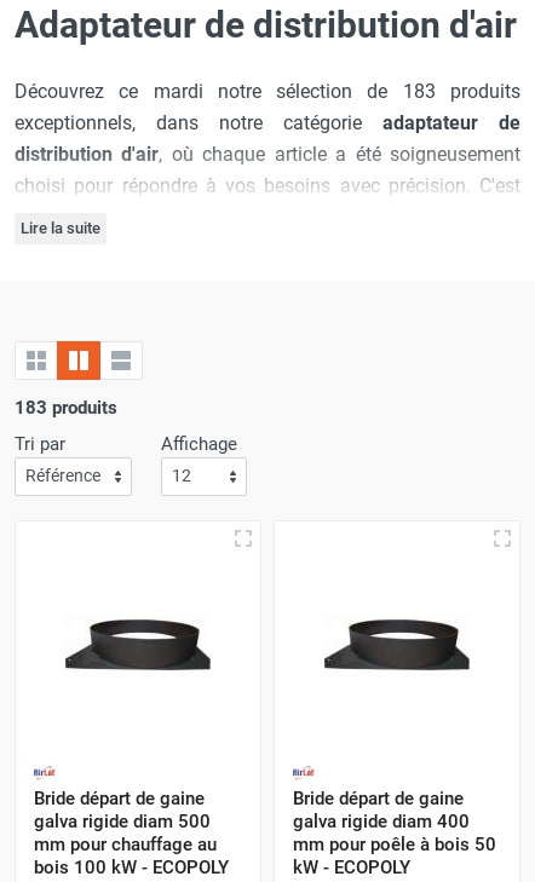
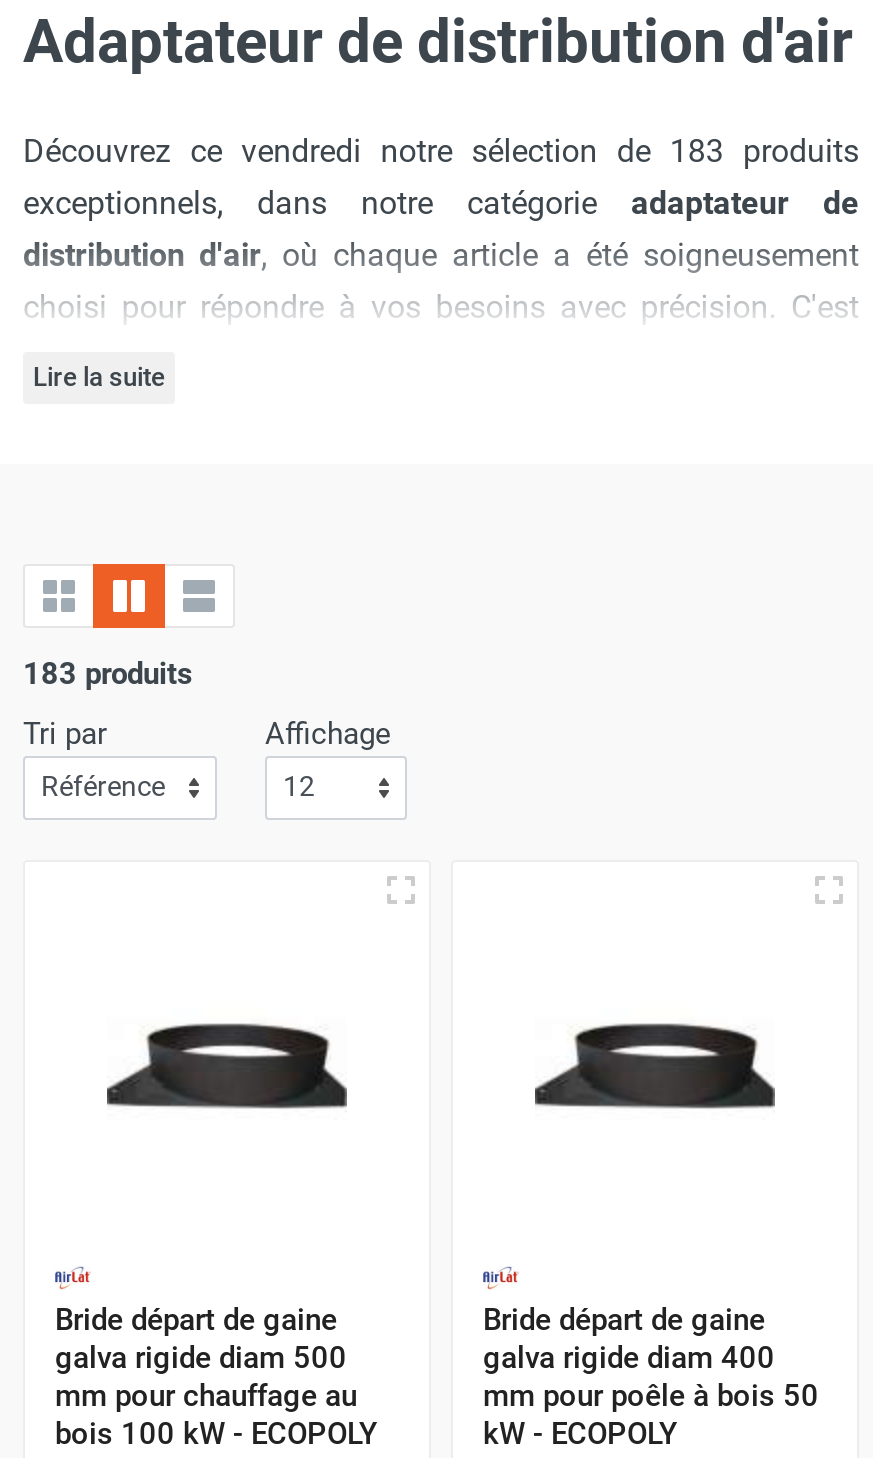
- Découvrez ce mardi notre sélection de 183 produits
+ Découvrez ce vendredi notre sélection de 183 produits
